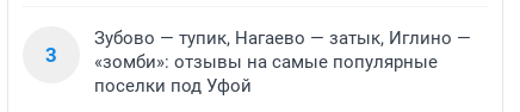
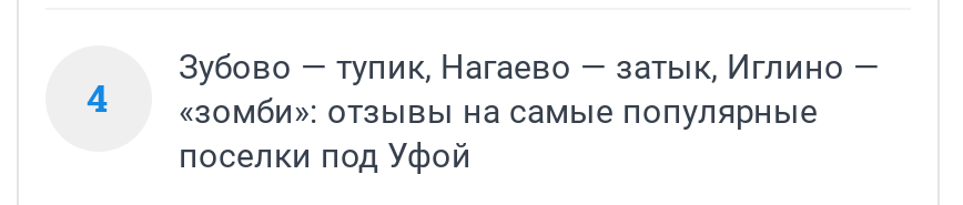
- 3 «зомби»: отзывы на самые популярные
+ 4 «зомби»: отзывы на самые популярные
